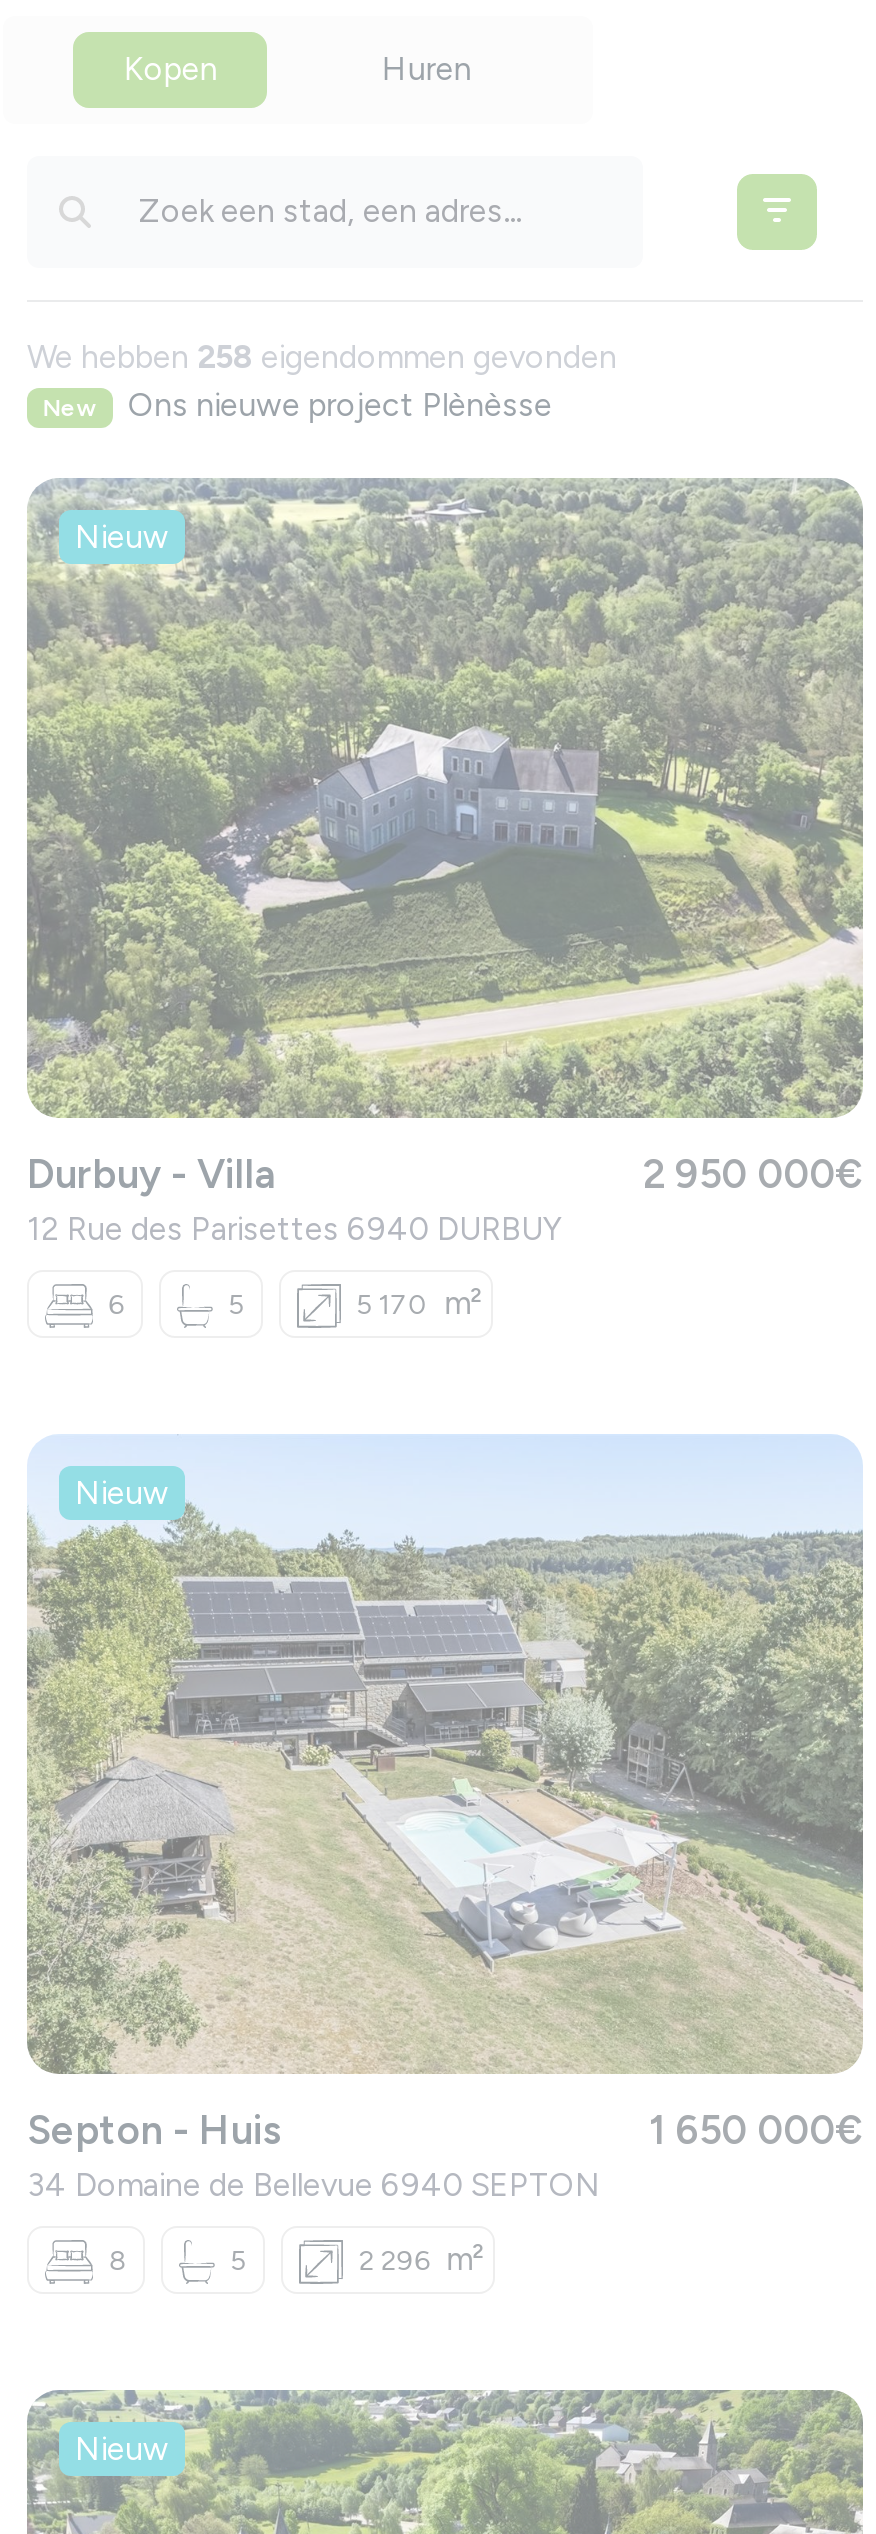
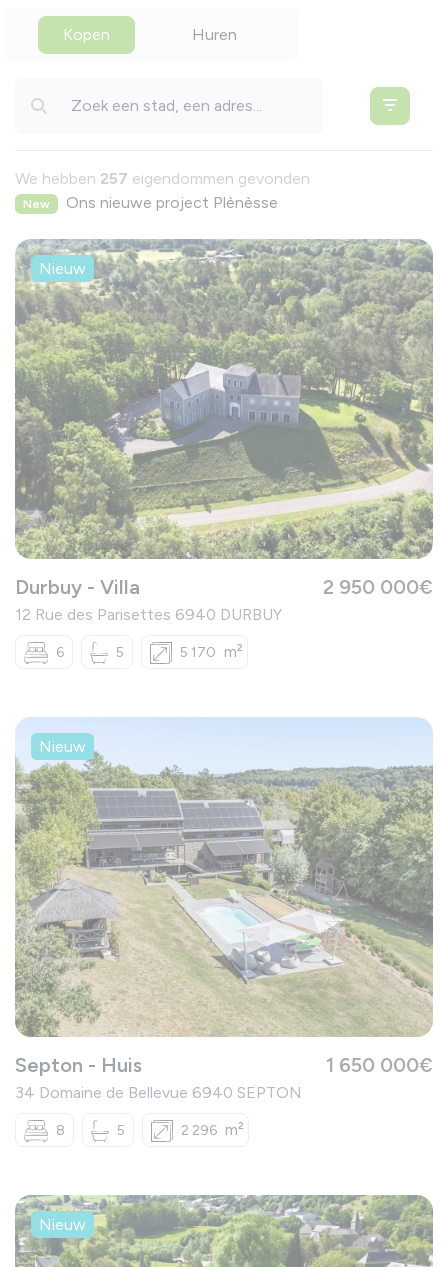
- We hebben 258 eigendommen gevonden
+ We hebben 257 eigendommen gevonden
